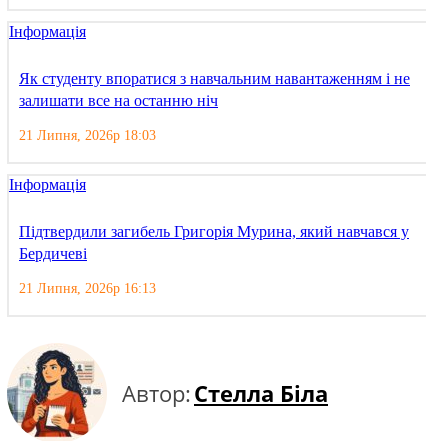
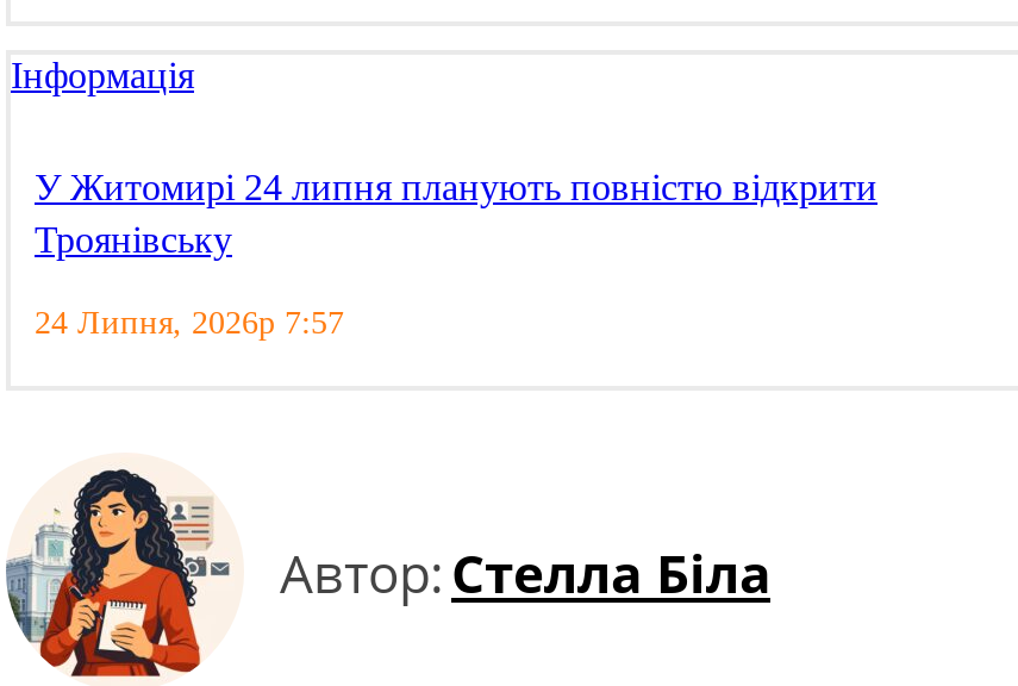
- Як студенту впоратися з навчальним навантаженням і не
- залишати все на останню ніч
- 21 Липня, 2026р 18:03
- Інформація
- Підтвердили загибель Григорія Мурина, який навчався у
- Бердичеві
- 21 Липня, 2026р 16:13
+ У Житомирі 24 липня планують повністю відкрити
+ Троянівську
+ 24 Липня, 2026р 7:57
